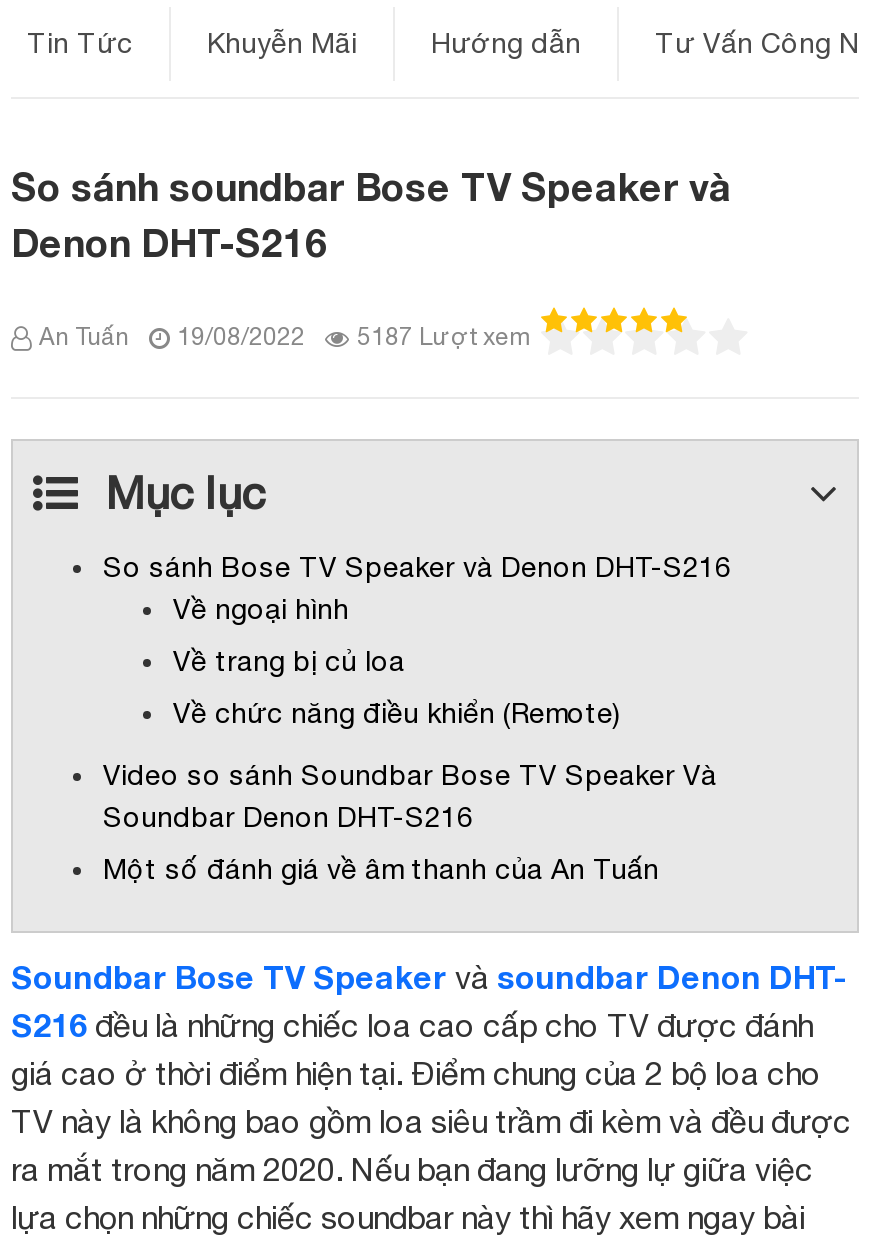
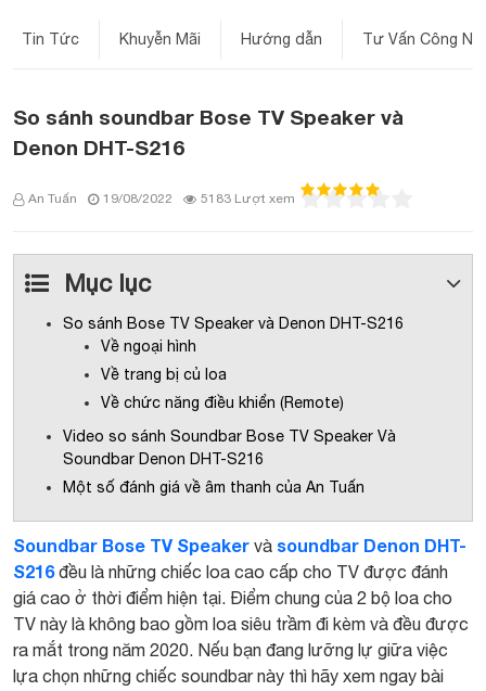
- An Tuấn 19/08/2022 5187 Lượt xem
+ An Tuấn 19/08/2022 5183 Lượt xem
